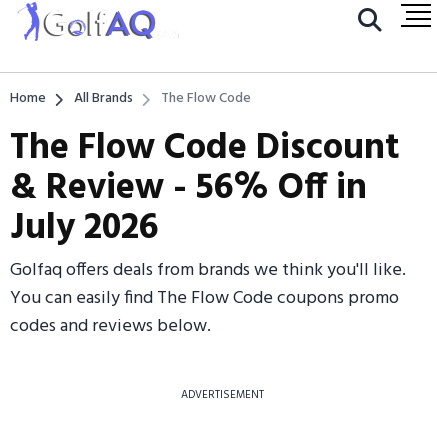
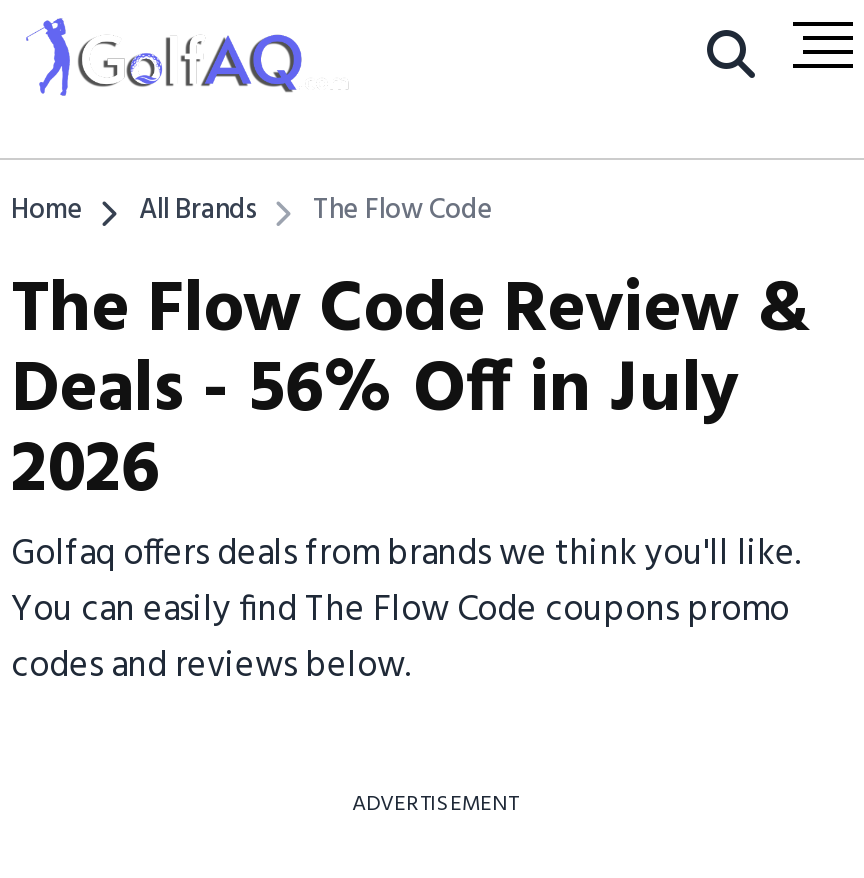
- The Flow Code Discount
- & Review - 56% Off in
- July 2026
+ The Flow Code Review &
+ Deals - 56% Off in July
+ 2026
